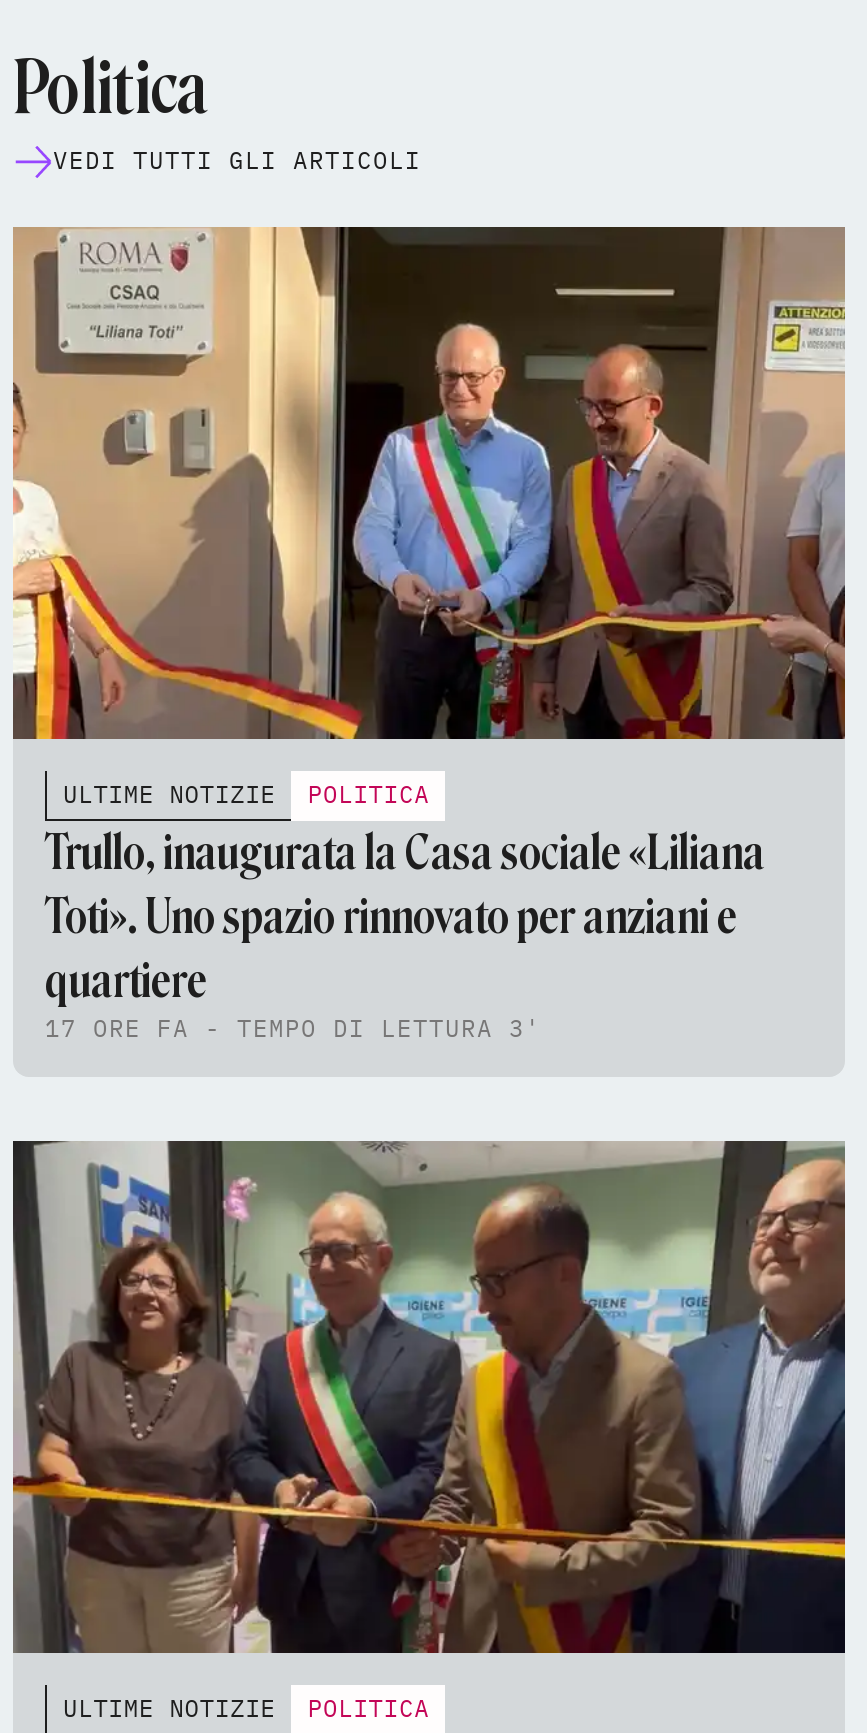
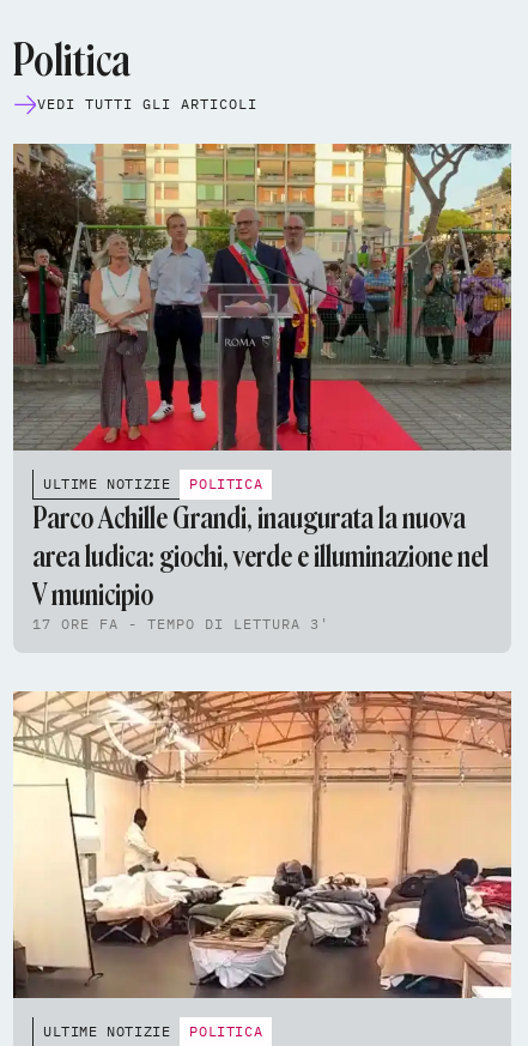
- [image]
+ [image]

- Trullo, inaugurata la Casa sociale «Liliana
- Toti». Uno spazio rinnovato per anziani e
- quartiere
+ Parco Achille Grandi, inaugurata la nuova
+ area ludica: giochi, verde e illuminazione nel
+ V municipio

- [image]
+ [image]
